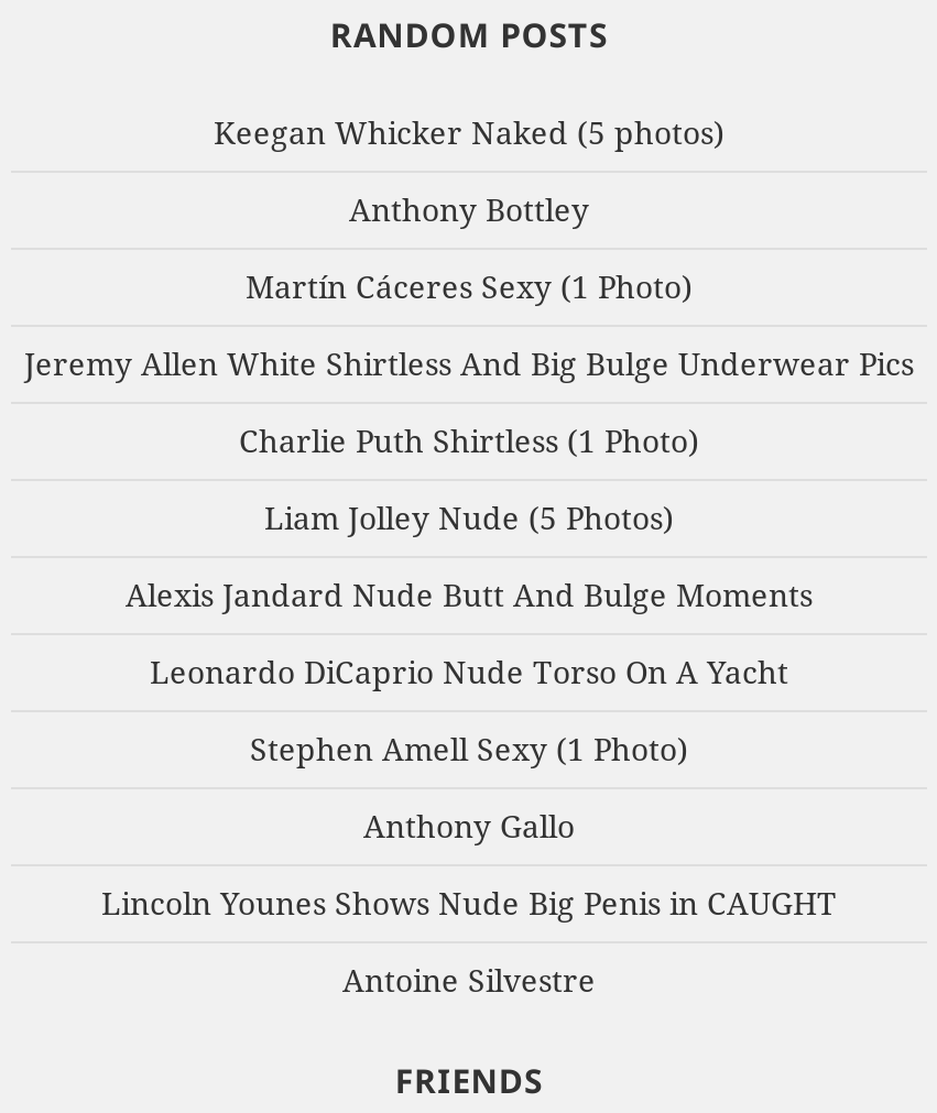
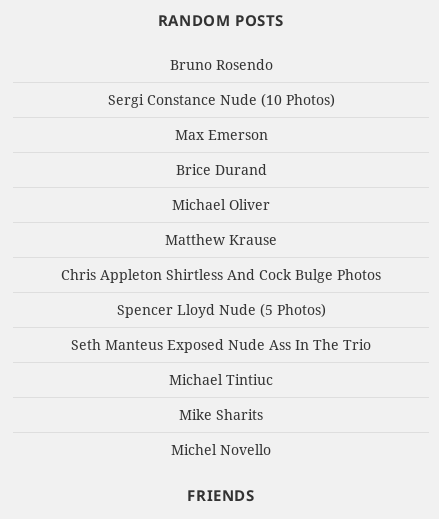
- Keegan Whicker Naked (5 photos)
+ Bruno Rosendo

- Anthony Bottley
+ Sergi Constance Nude (10 Photos)

- Martín Cáceres Sexy (1 Photo)
+ Max Emerson

- Jeremy Allen White Shirtless And Big Bulge Underwear Pics
+ Brice Durand

- Charlie Puth Shirtless (1 Photo)
+ Michael Oliver

- Liam Jolley Nude (5 Photos)
+ Matthew Krause

- Alexis Jandard Nude Butt And Bulge Moments
+ Chris Appleton Shirtless And Cock Bulge Photos

- Leonardo DiCaprio Nude Torso On A Yacht
+ Spencer Lloyd Nude (5 Photos)

- Stephen Amell Sexy (1 Photo)
+ Seth Manteus Exposed Nude Ass In The Trio

- Anthony Gallo
+ Michael Tintiuc

- Lincoln Younes Shows Nude Big Penis in CAUGHT
+ Mike Sharits

- Antoine Silvestre
+ Michel Novello
